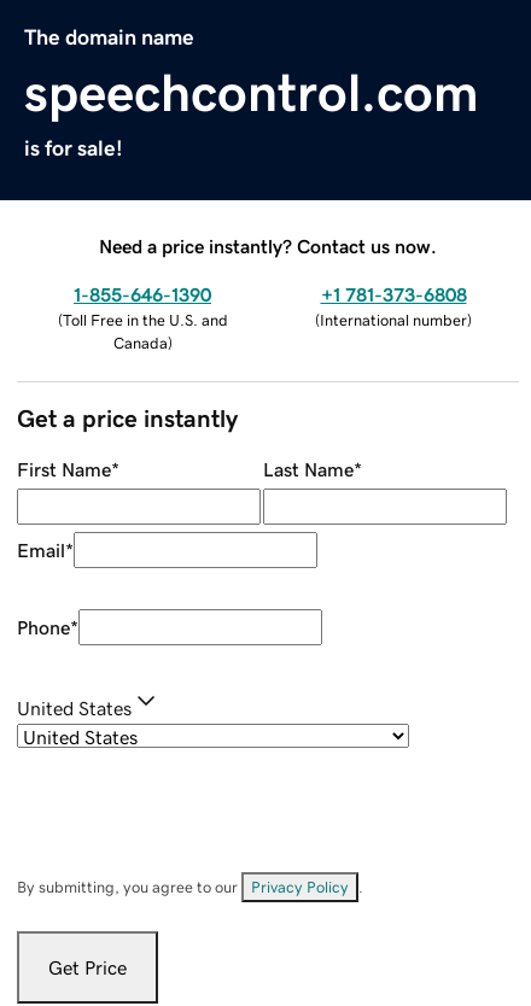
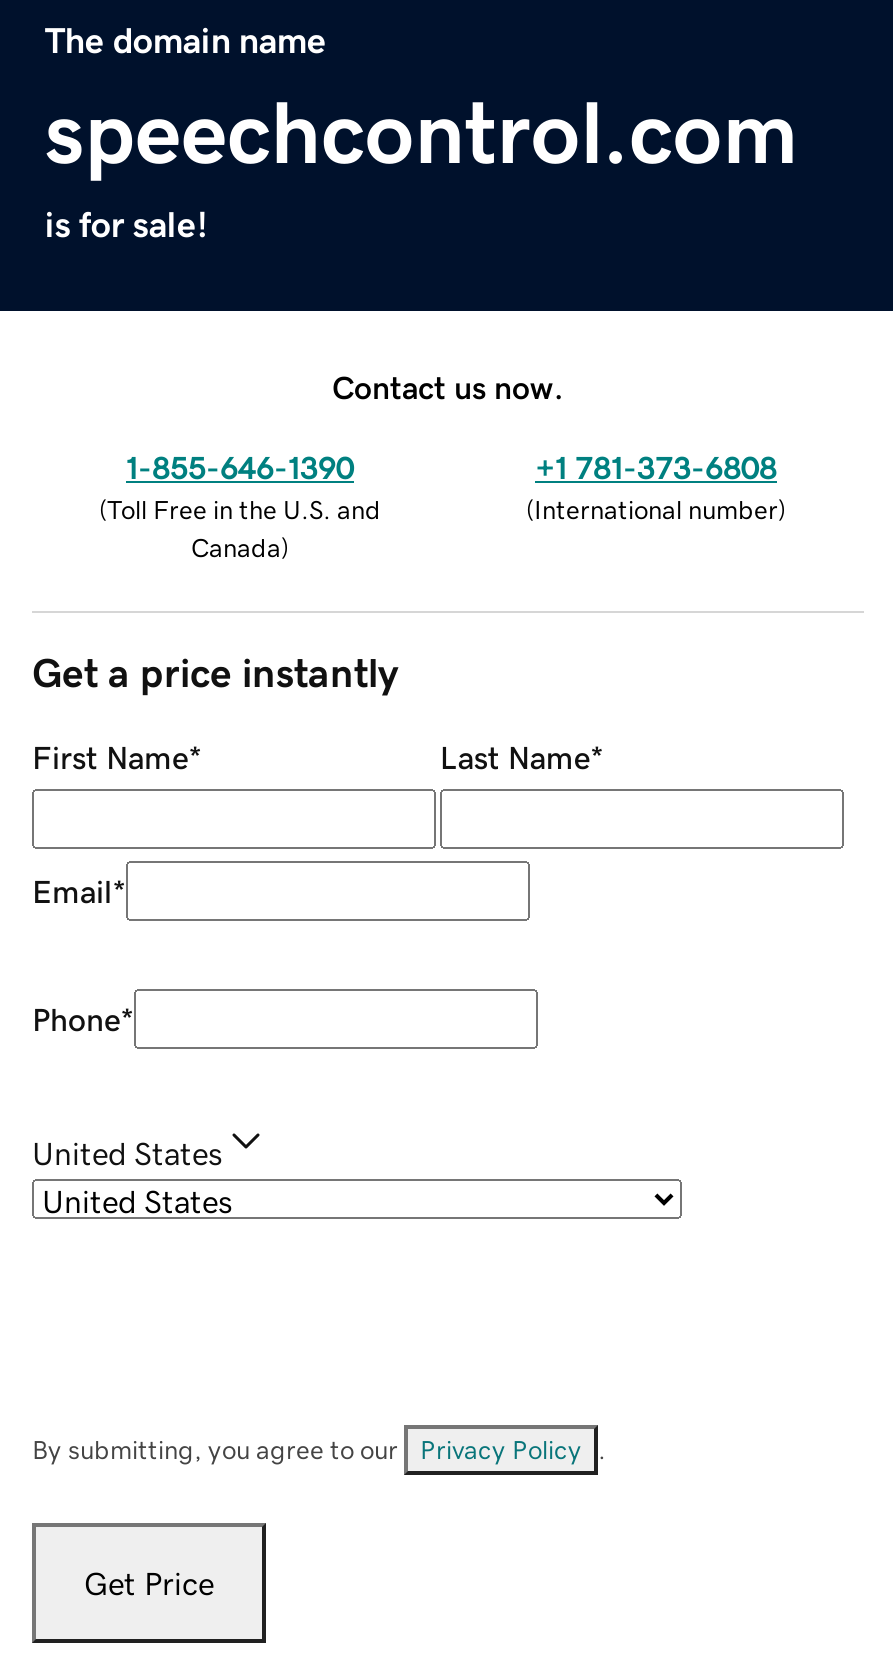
- Need a price instantly? Contact us now.
+ Contact us now.
